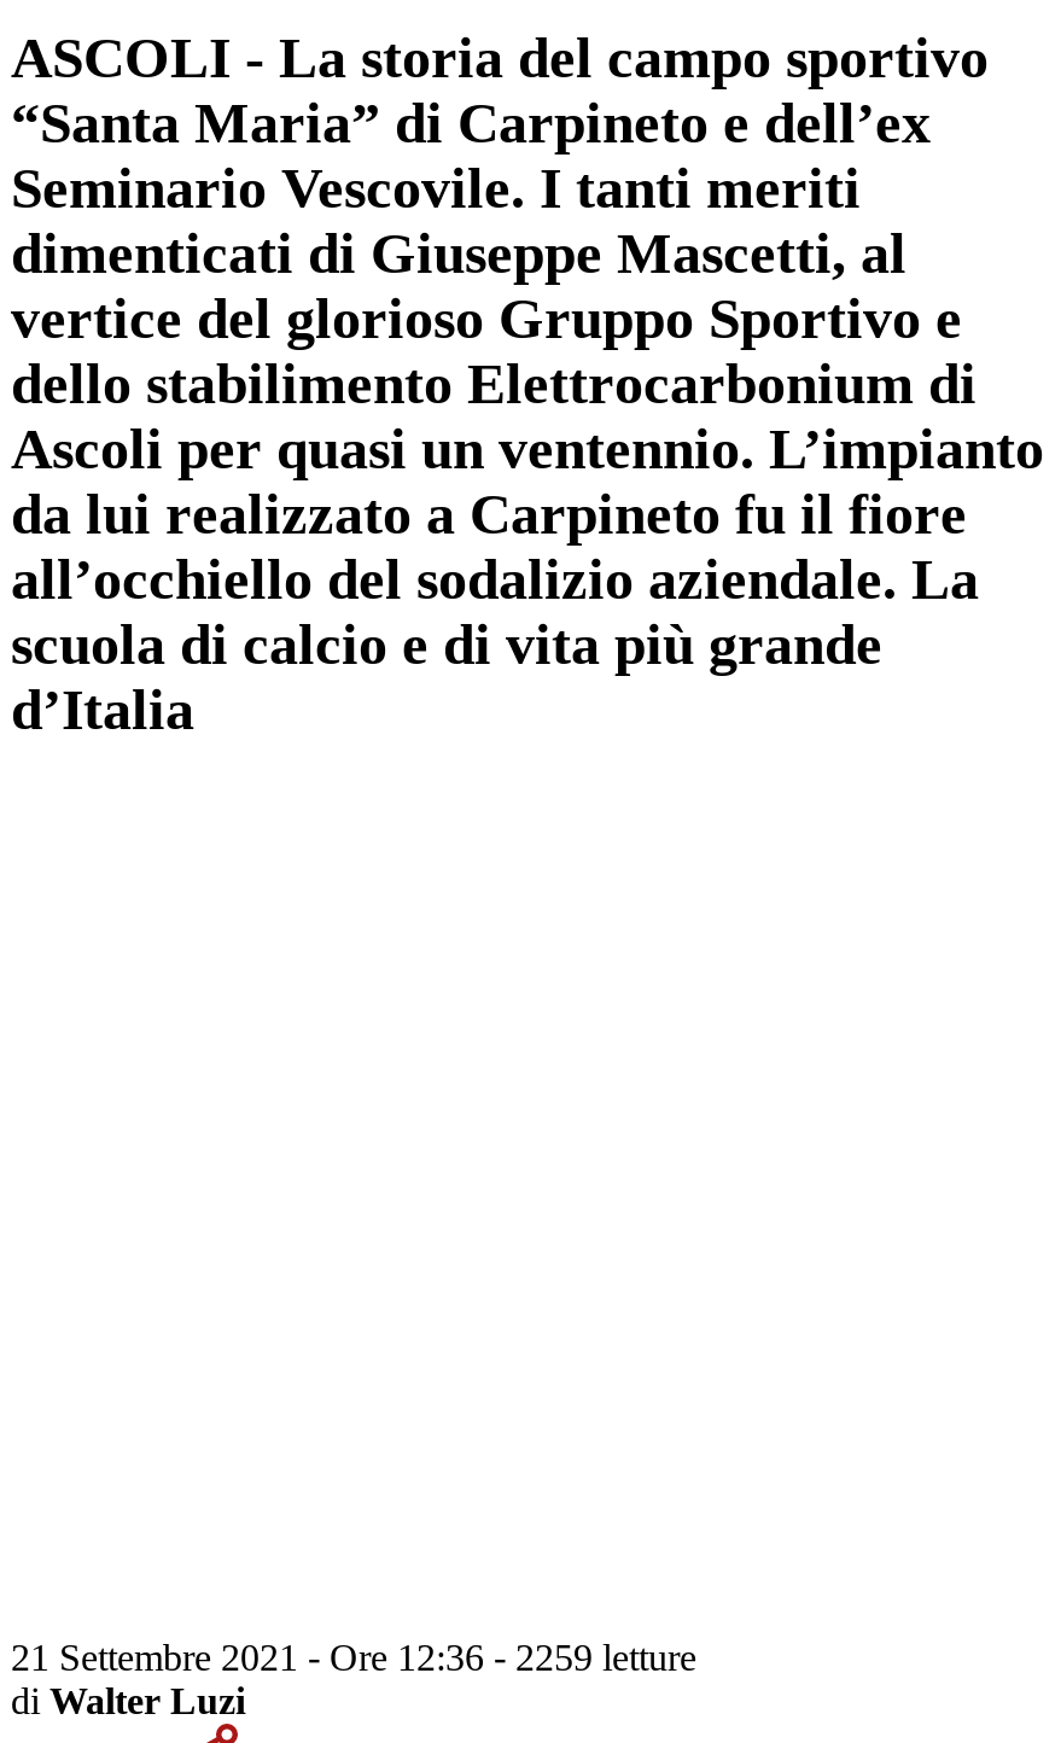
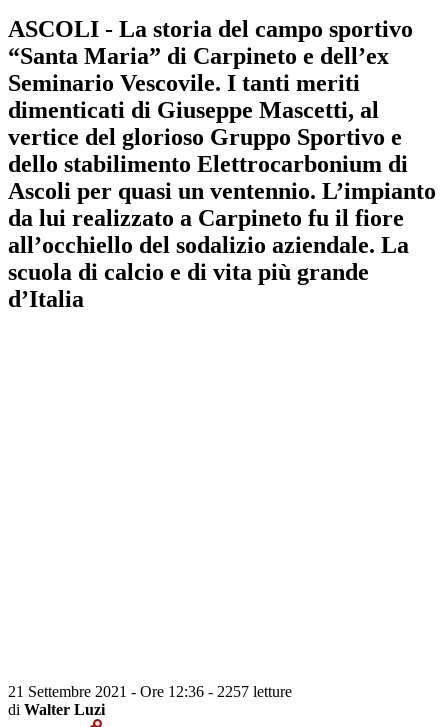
- 21 Settembre 2021 - Ore 12:36 - 2259 letture
+ 21 Settembre 2021 - Ore 12:36 - 2257 letture
